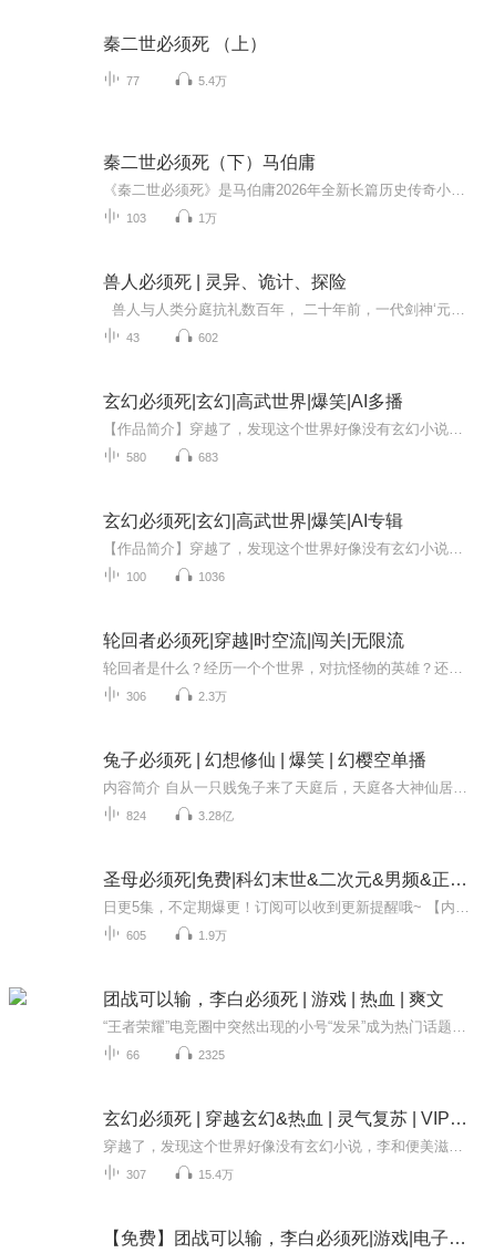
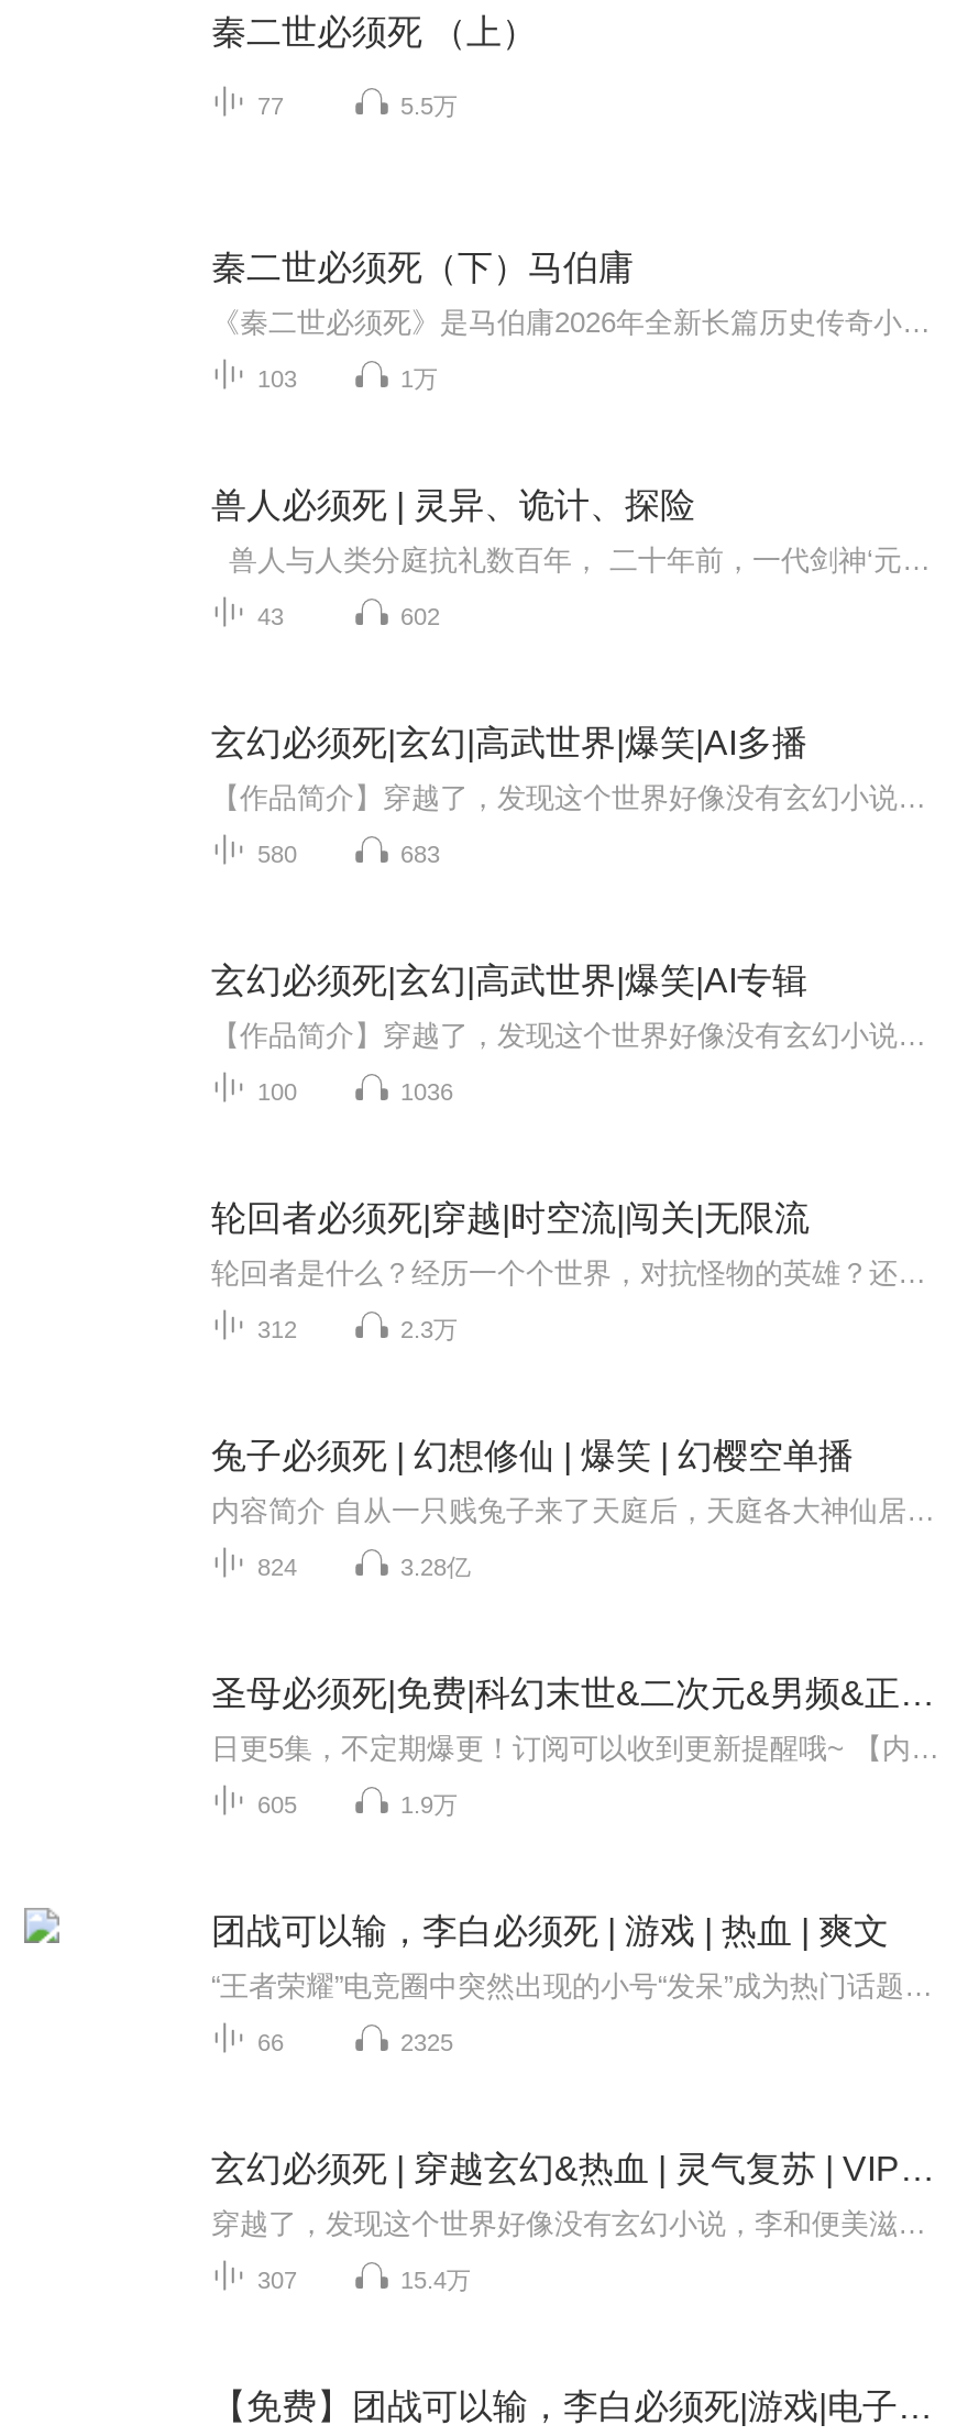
- 5.4万
+ 5.5万

- 306
+ 312
